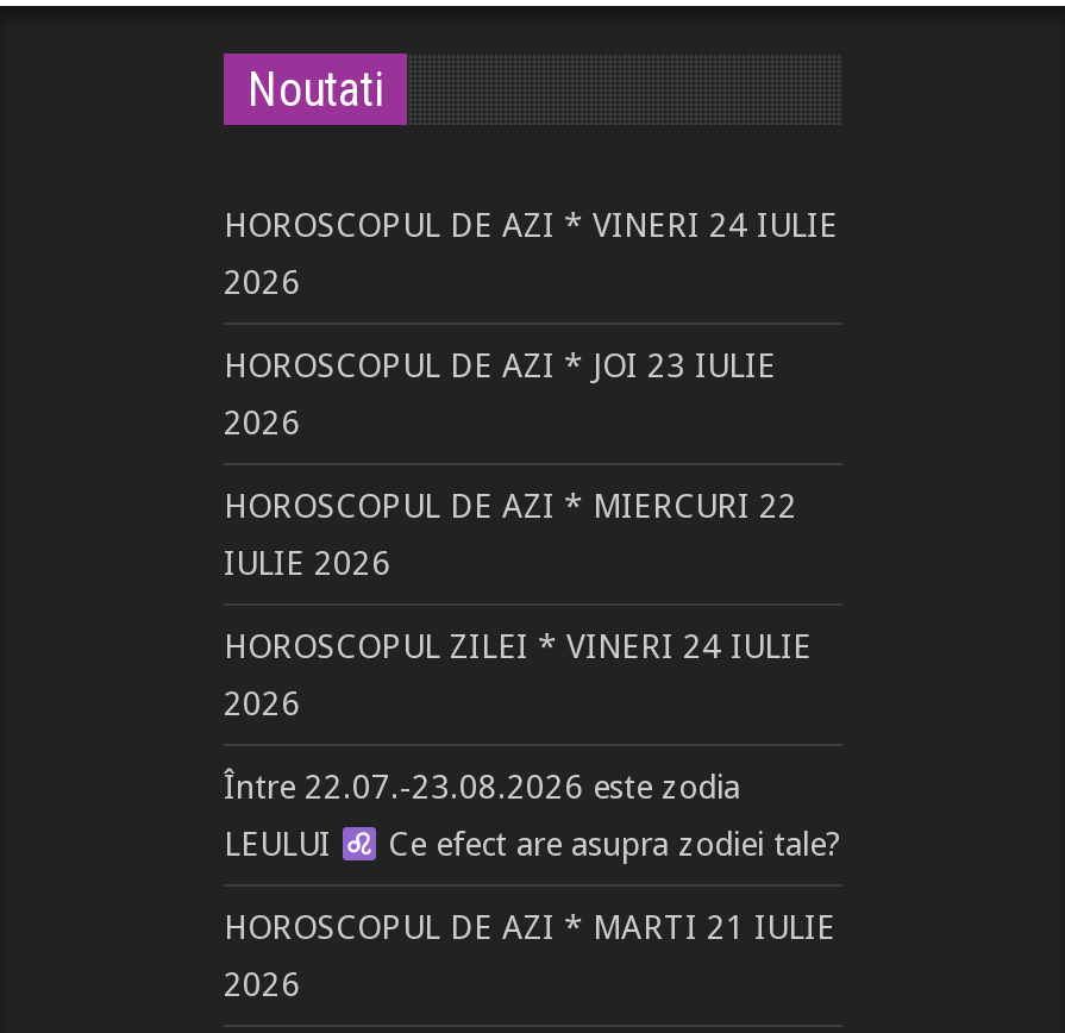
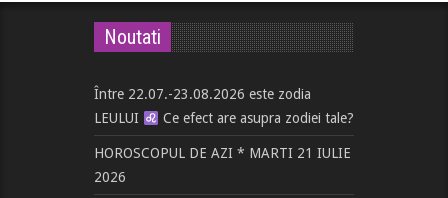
- HOROSCOPUL DE AZI * VINERI 24 IULIE
- 2026
- HOROSCOPUL DE AZI * JOI 23 IULIE
- 2026
- HOROSCOPUL DE AZI * MIERCURI 22
- IULIE 2026
- HOROSCOPUL ZILEI * VINERI 24 IULIE
- 2026
